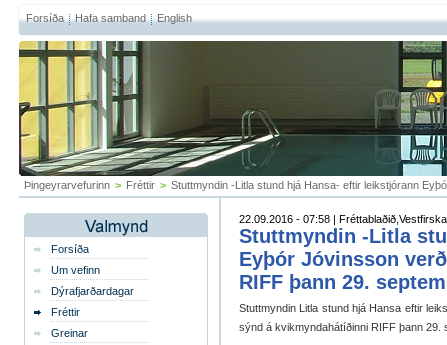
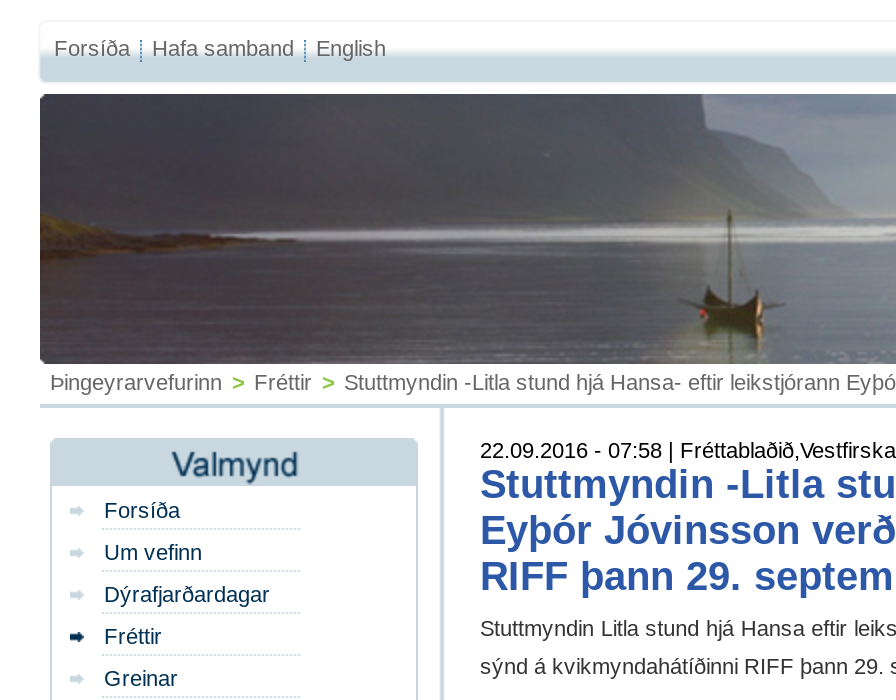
- [image]
+ [image]
